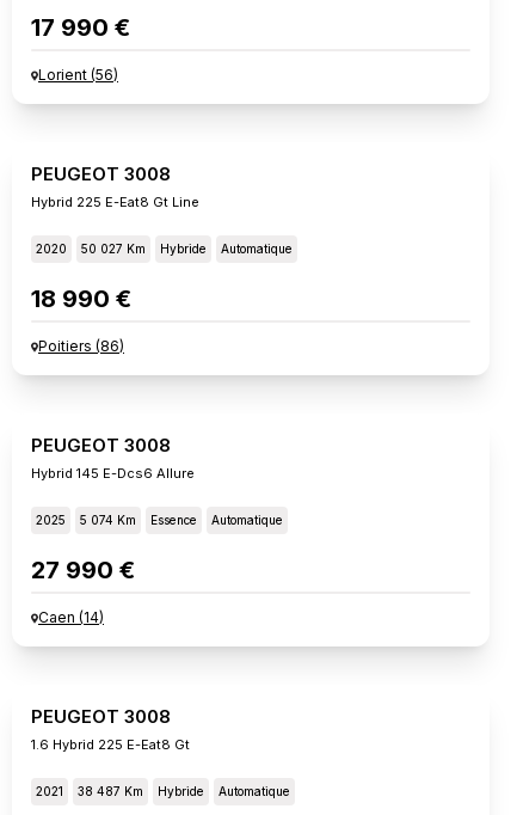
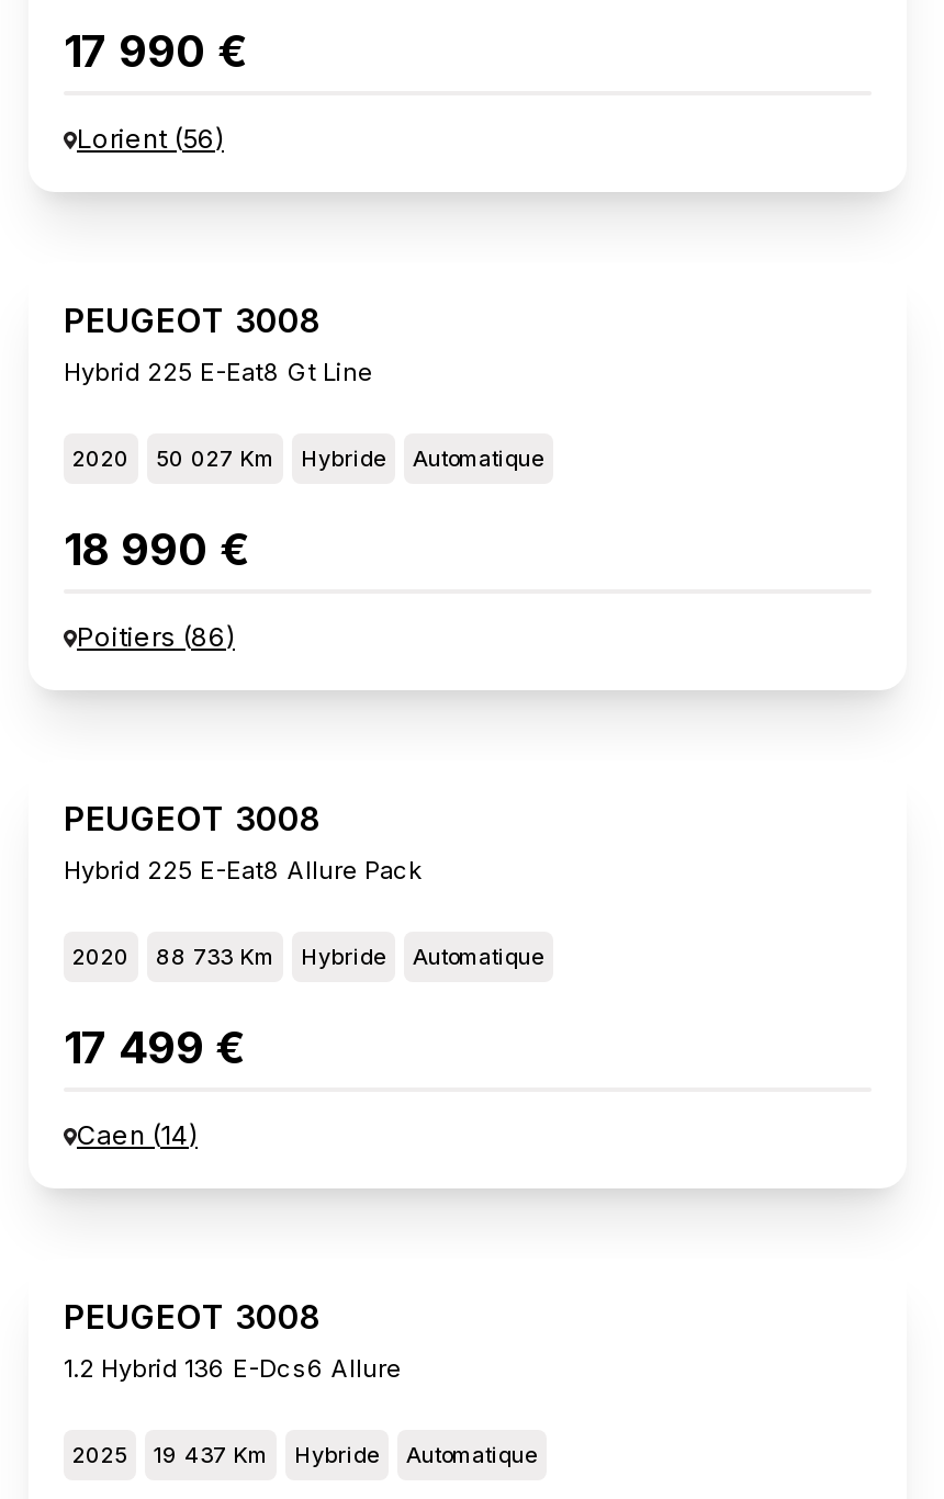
- Hybrid 145 E-Dcs6 Allure
+ Hybrid 225 E-Eat8 Allure Pack

- 2025
- 5 074 Km
- Essence
+ 2020
+ 88 733 Km
+ Hybride

- 27 990 €
+ 17 499 €

- 1.6 Hybrid 225 E-Eat8 Gt
+ 1.2 Hybrid 136 E-Dcs6 Allure

- 2021
+ 2025

- 38 487 Km
+ 19 437 Km
